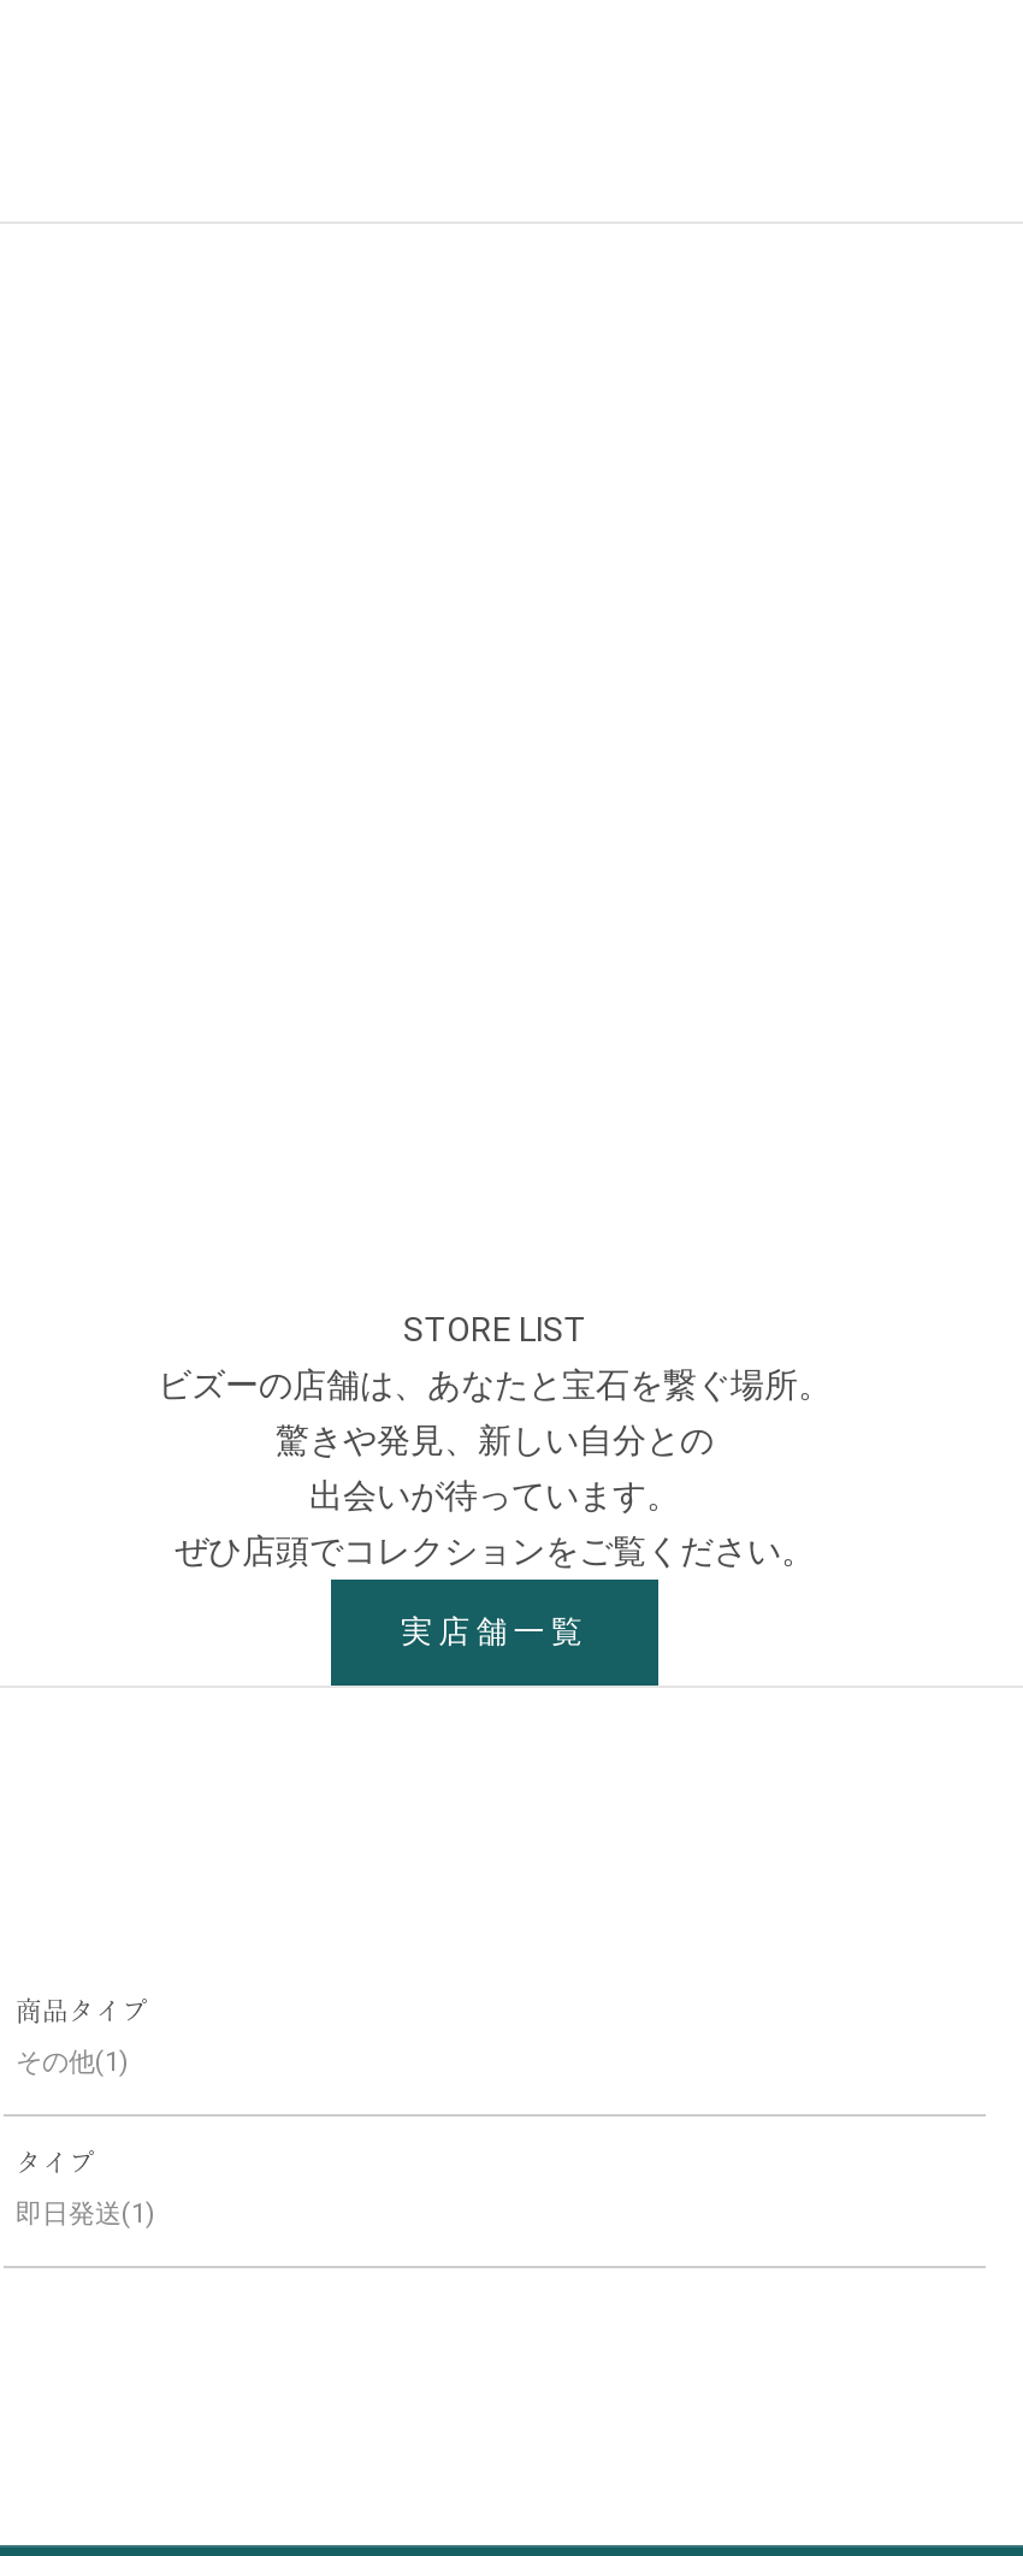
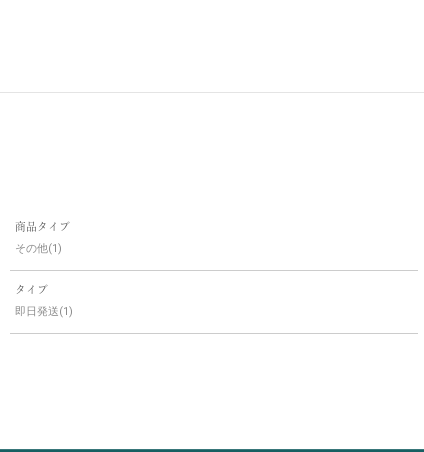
- STORE LIST
- ビズーの店舗は、あなたと宝石を繋ぐ場所。
- 驚きや発見、新しい自分との
- 出会いが待っています。
- ぜひ店頭でコレクションをご覧ください。
- 実店舗一覧
